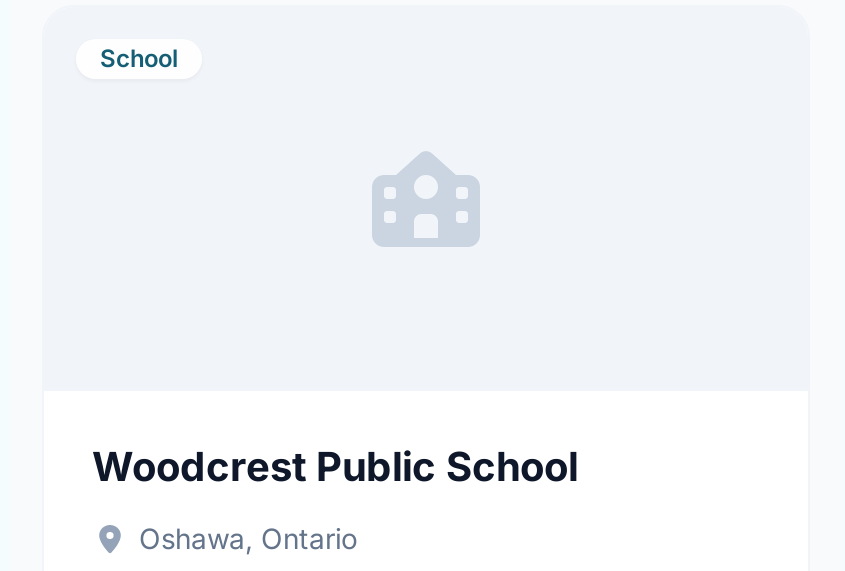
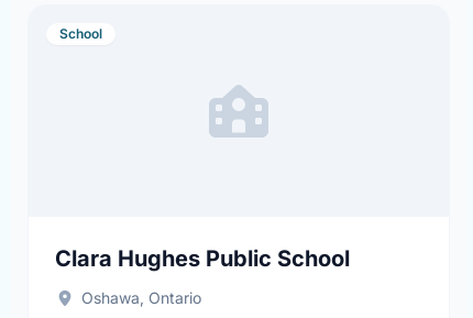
- Woodcrest Public School
+ Clara Hughes Public School
